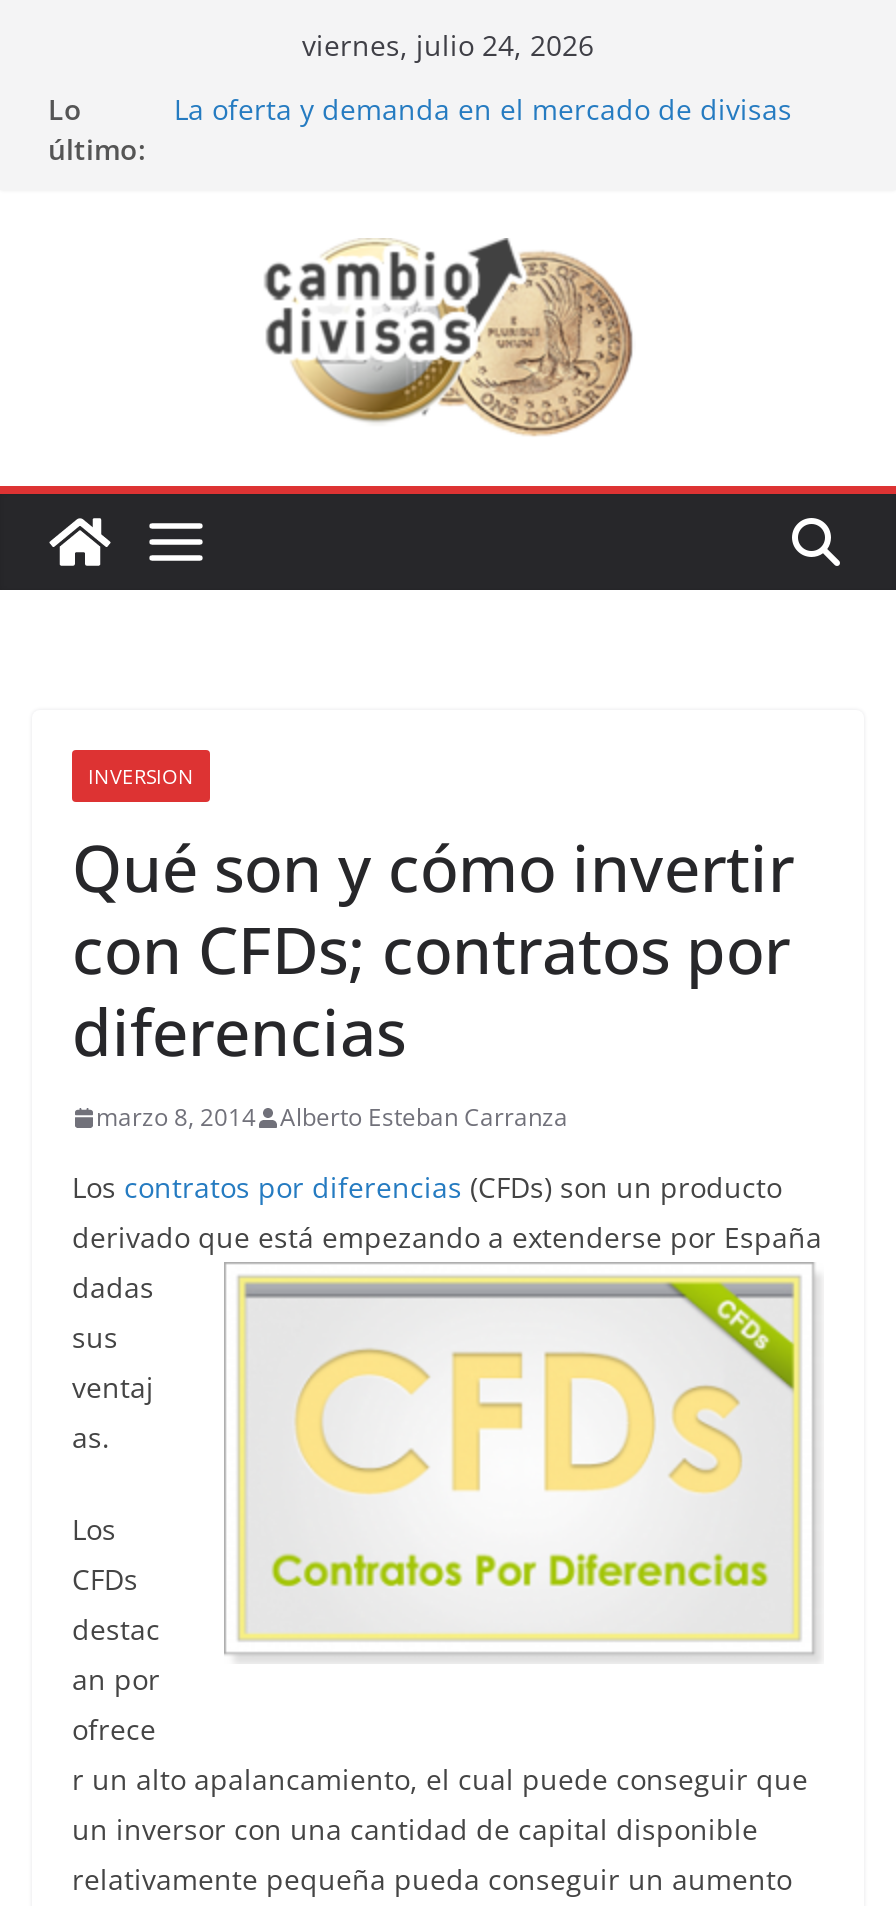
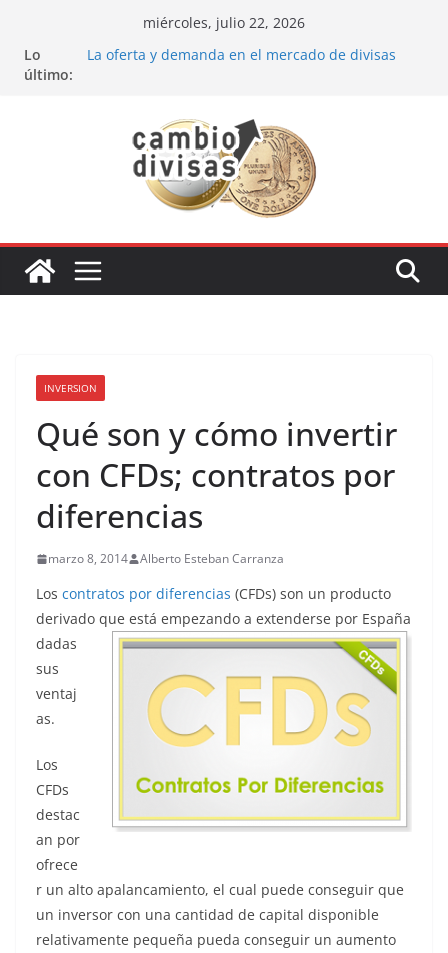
- viernes, julio 24, 2026
+ miércoles, julio 22, 2026
